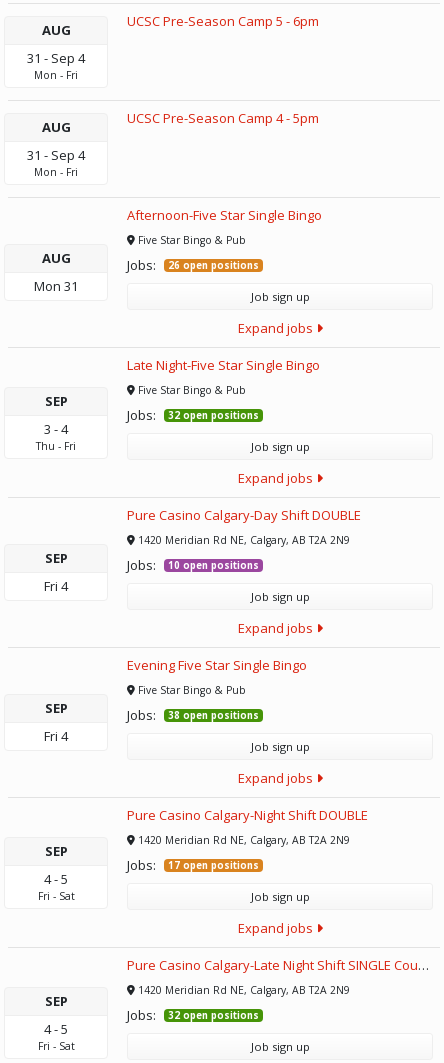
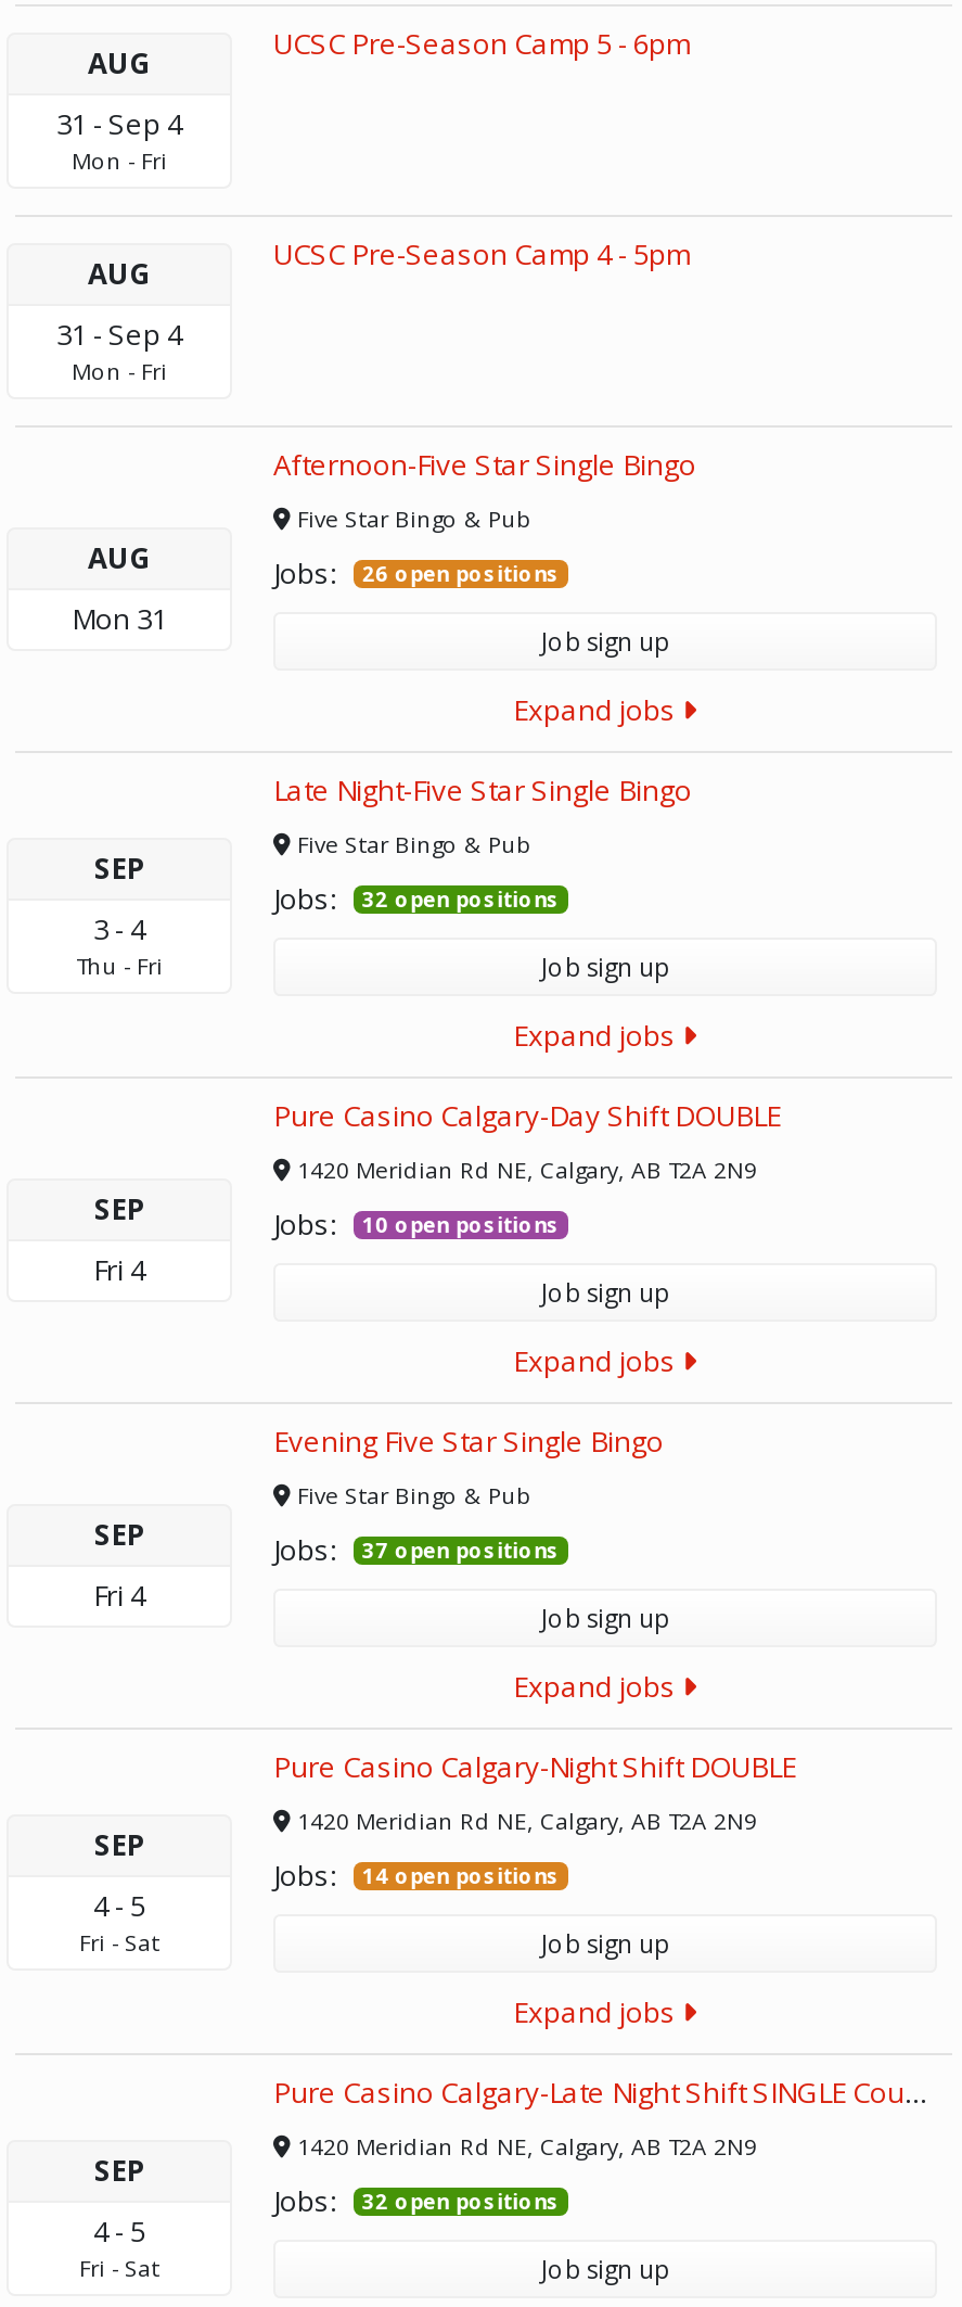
- 38 open positions
+ 37 open positions

- 17 open positions
+ 14 open positions
